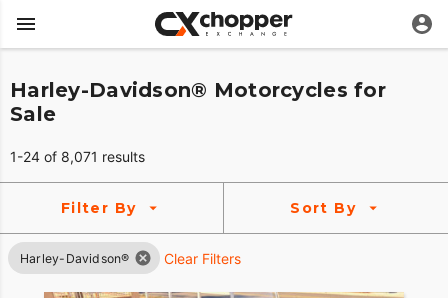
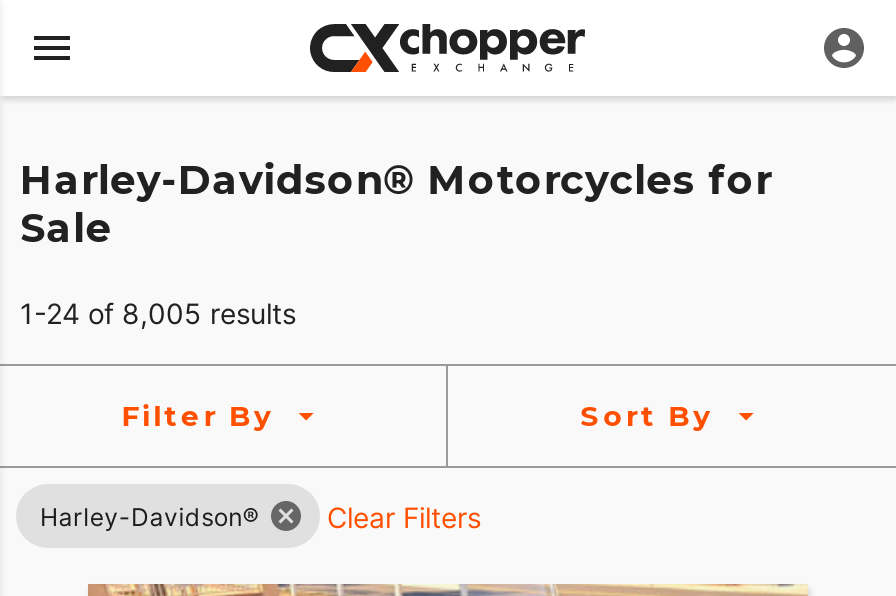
- 1-24 of 8,071 results
+ 1-24 of 8,005 results
